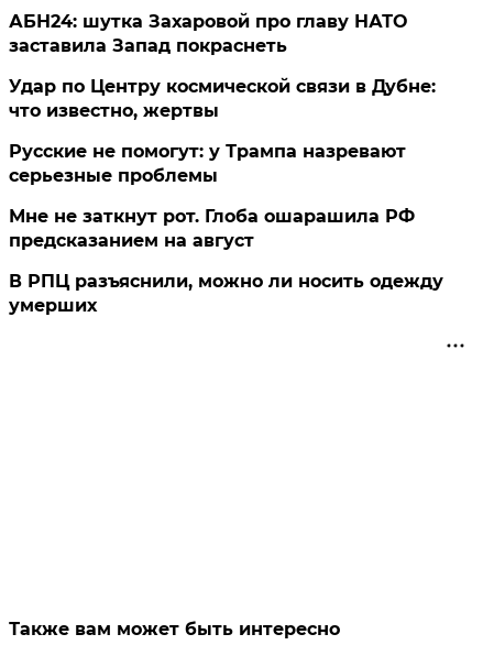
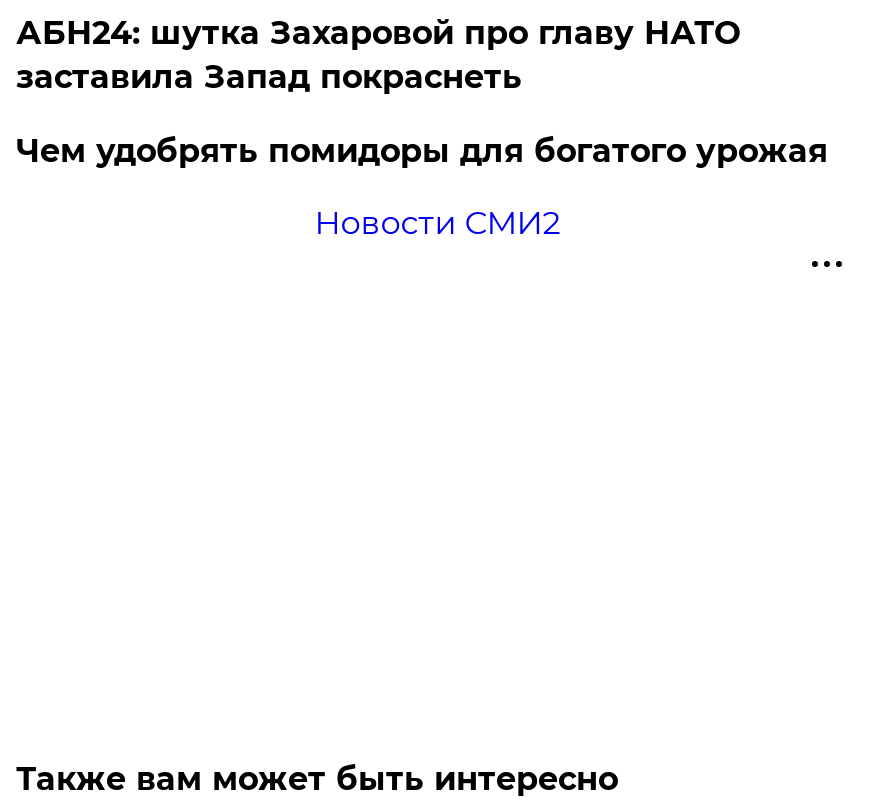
- Удар по Центру космической связи в Дубне:
- что известно, жертвы
- Русские не помогут: у Трампа назревают
- серьезные проблемы
- Мне не заткнут рот. Глоба ошарашила РФ
- предсказанием на август
- В РПЦ разъяснили, можно ли носить одежду
- умерших
+ Чем удобрять помидоры для богатого урожая
+ Новости СМИ2
